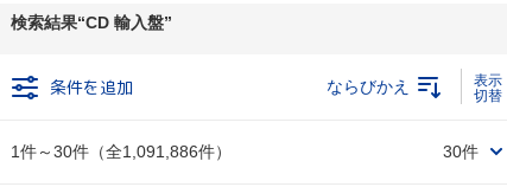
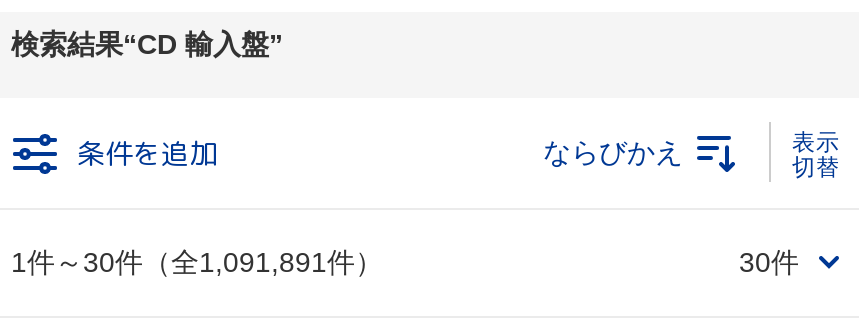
- 1件～30件（全1,091,886件）
+ 1件～30件（全1,091,891件）
